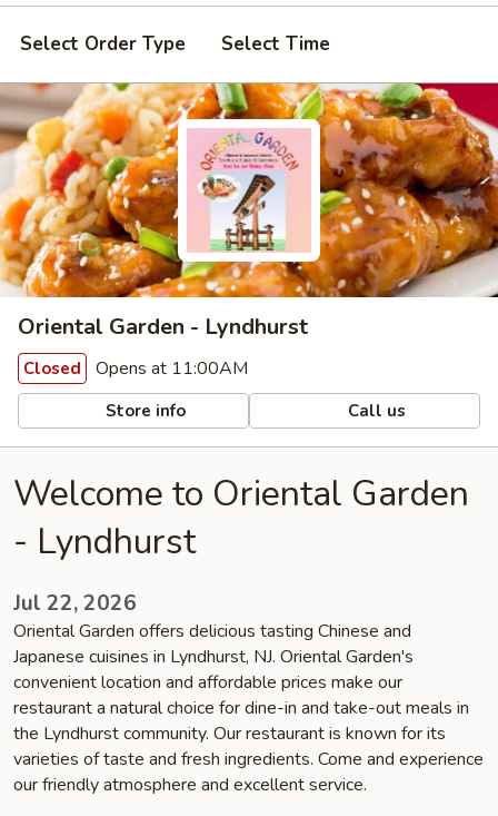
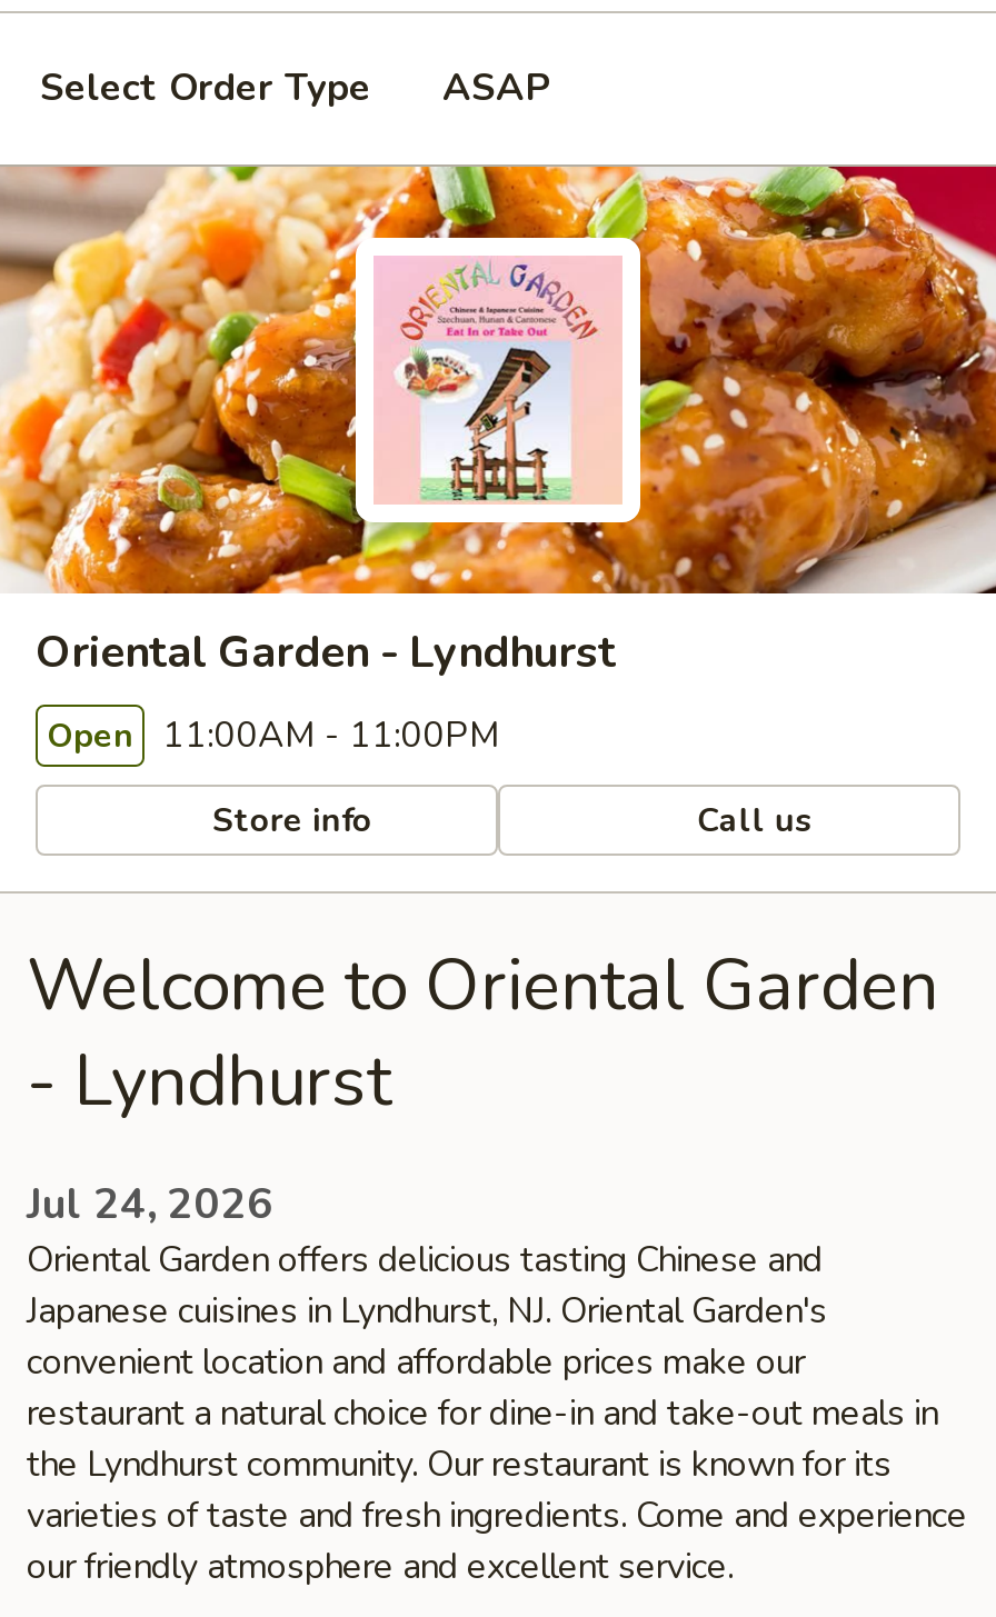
- Select Time
+ ASAP

- Closed Opens at 11:00AM
+ Open 11:00AM - 11:00PM

- Jul 22, 2026
+ Jul 24, 2026
